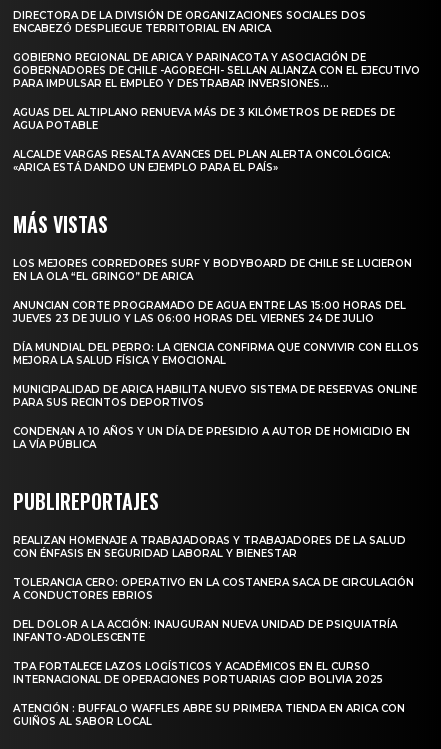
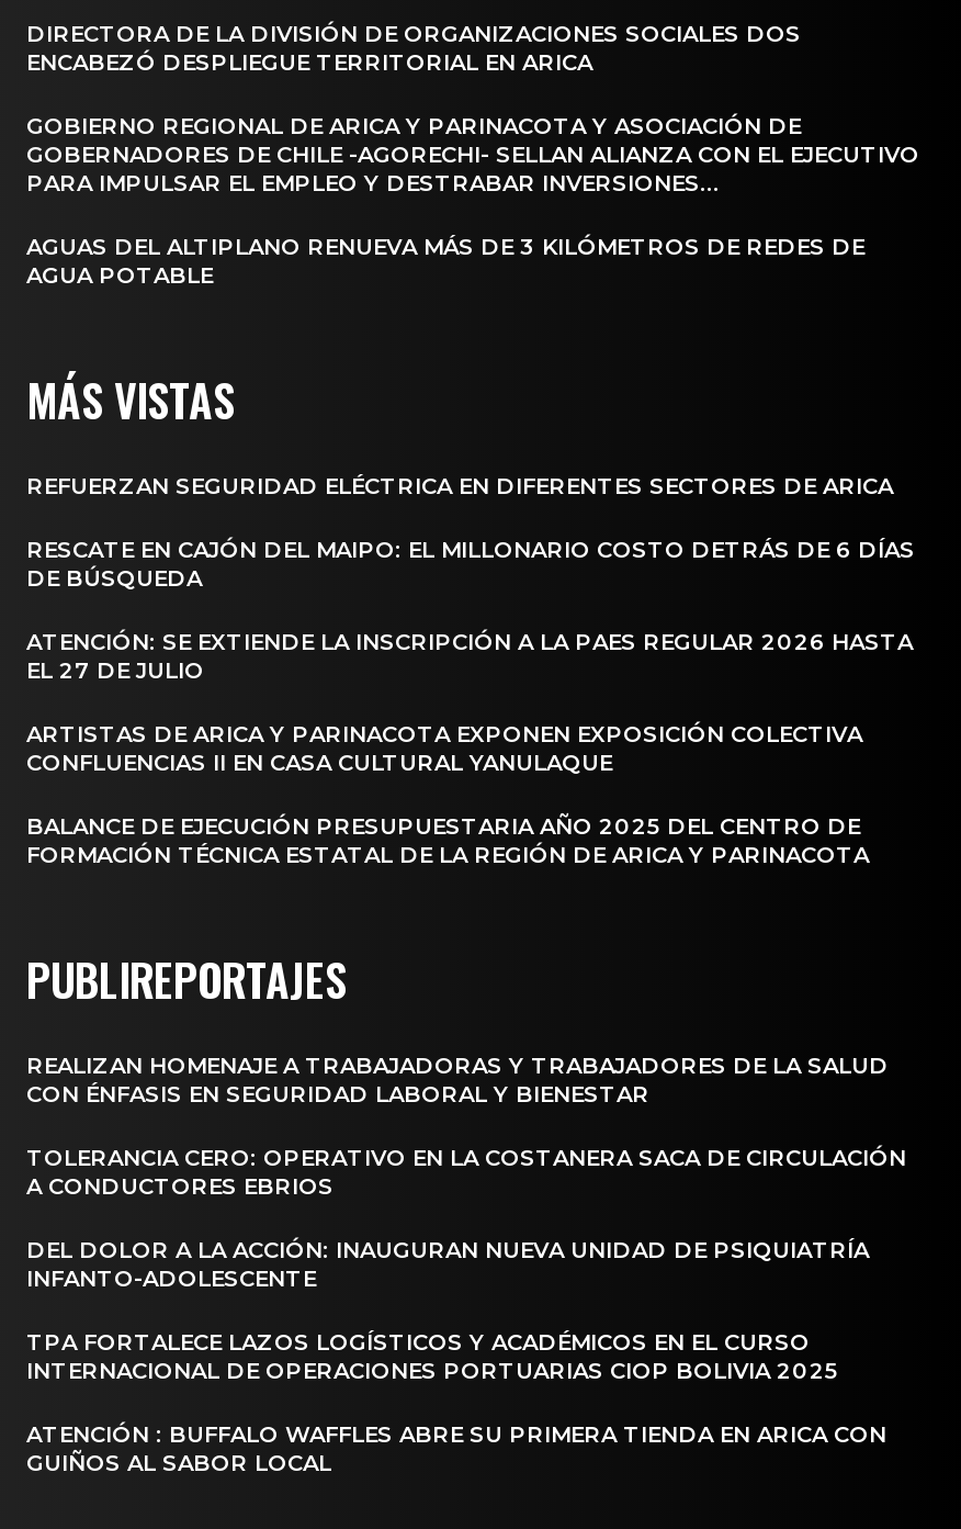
- ALCALDE VARGAS RESALTA AVANCES DEL PLAN ALERTA ONCOLÓGICA:
- «ARICA ESTÁ DANDO UN EJEMPLO PARA EL PAÍS»

- LOS MEJORES CORREDORES SURF Y BODYBOARD DE CHILE SE LUCIERON
- EN LA OLA “EL GRINGO” DE ARICA
+ REFUERZAN SEGURIDAD ELÉCTRICA EN DIFERENTES SECTORES DE ARICA

- ANUNCIAN CORTE PROGRAMADO DE AGUA ENTRE LAS 15:00 HORAS DEL
- JUEVES 23 DE JULIO Y LAS 06:00 HORAS DEL VIERNES 24 DE JULIO
+ RESCATE EN CAJÓN DEL MAIPO: EL MILLONARIO COSTO DETRÁS DE 6 DÍAS
+ DE BÚSQUEDA

- DÍA MUNDIAL DEL PERRO: LA CIENCIA CONFIRMA QUE CONVIVIR CON ELLOS
- MEJORA LA SALUD FÍSICA Y EMOCIONAL
+ ATENCIÓN: SE EXTIENDE LA INSCRIPCIÓN A LA PAES REGULAR 2026 HASTA
+ EL 27 DE JULIO

- MUNICIPALIDAD DE ARICA HABILITA NUEVO SISTEMA DE RESERVAS ONLINE
- PARA SUS RECINTOS DEPORTIVOS
+ ARTISTAS DE ARICA Y PARINACOTA EXPONEN EXPOSICIÓN COLECTIVA
+ CONFLUENCIAS II EN CASA CULTURAL YANULAQUE

- CONDENAN A 10 AÑOS Y UN DÍA DE PRESIDIO A AUTOR DE HOMICIDIO EN
- LA VÍA PÚBLICA
+ BALANCE DE EJECUCIÓN PRESUPUESTARIA AÑO 2025 DEL CENTRO DE
+ FORMACIÓN TÉCNICA ESTATAL DE LA REGIÓN DE ARICA Y PARINACOTA
